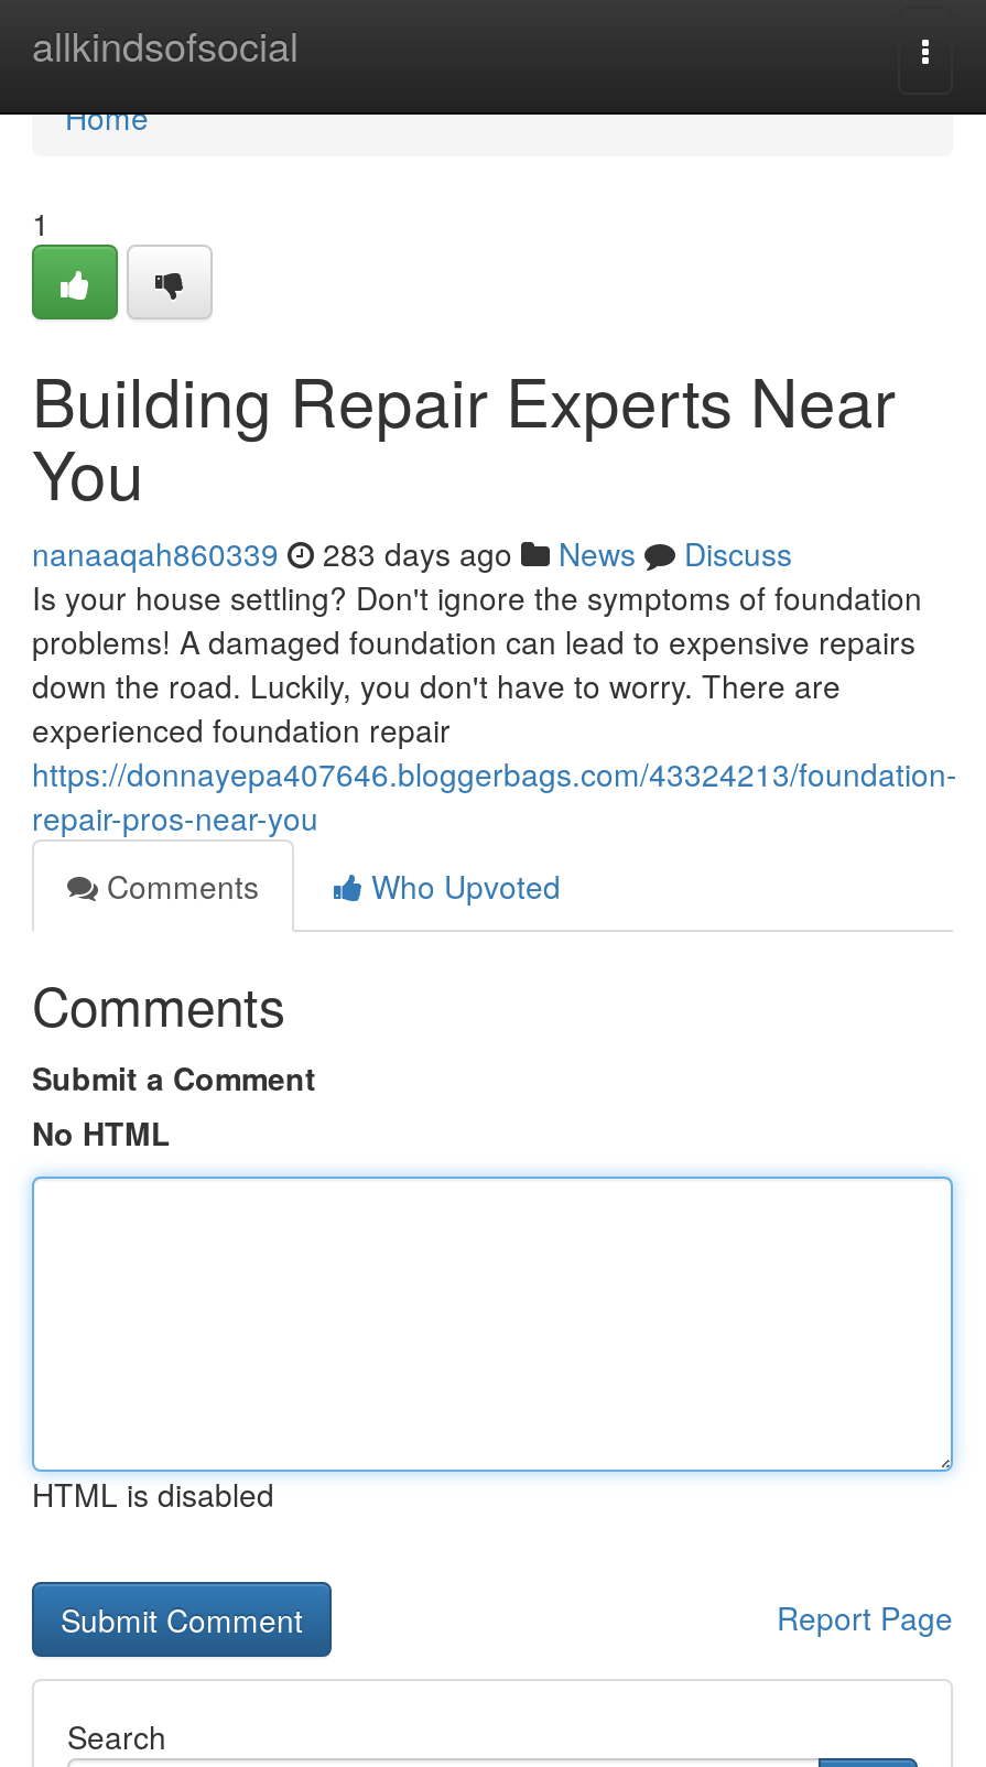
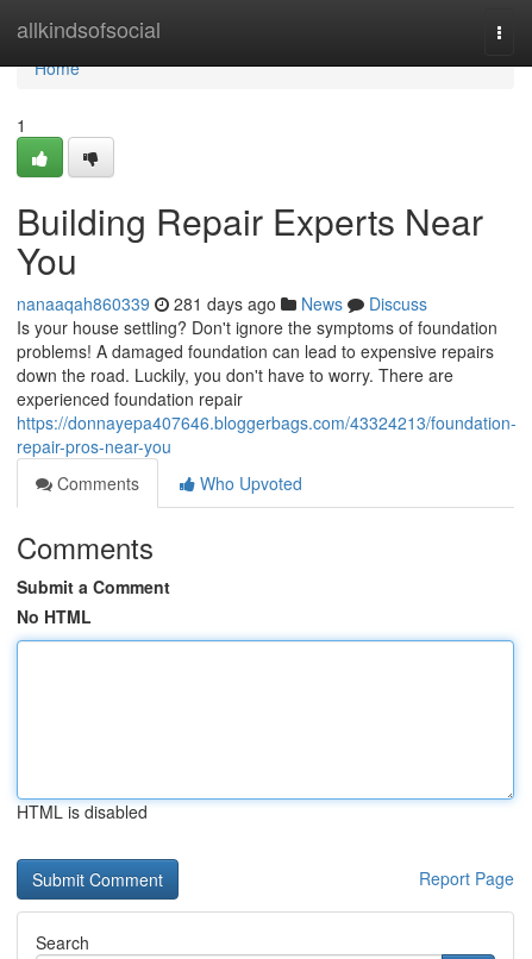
- nanaaqah860339 283 days ago News Discuss
+ nanaaqah860339 281 days ago News Discuss
